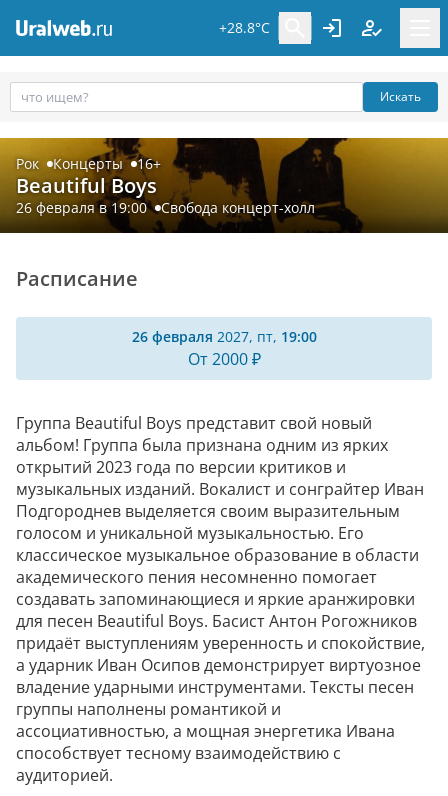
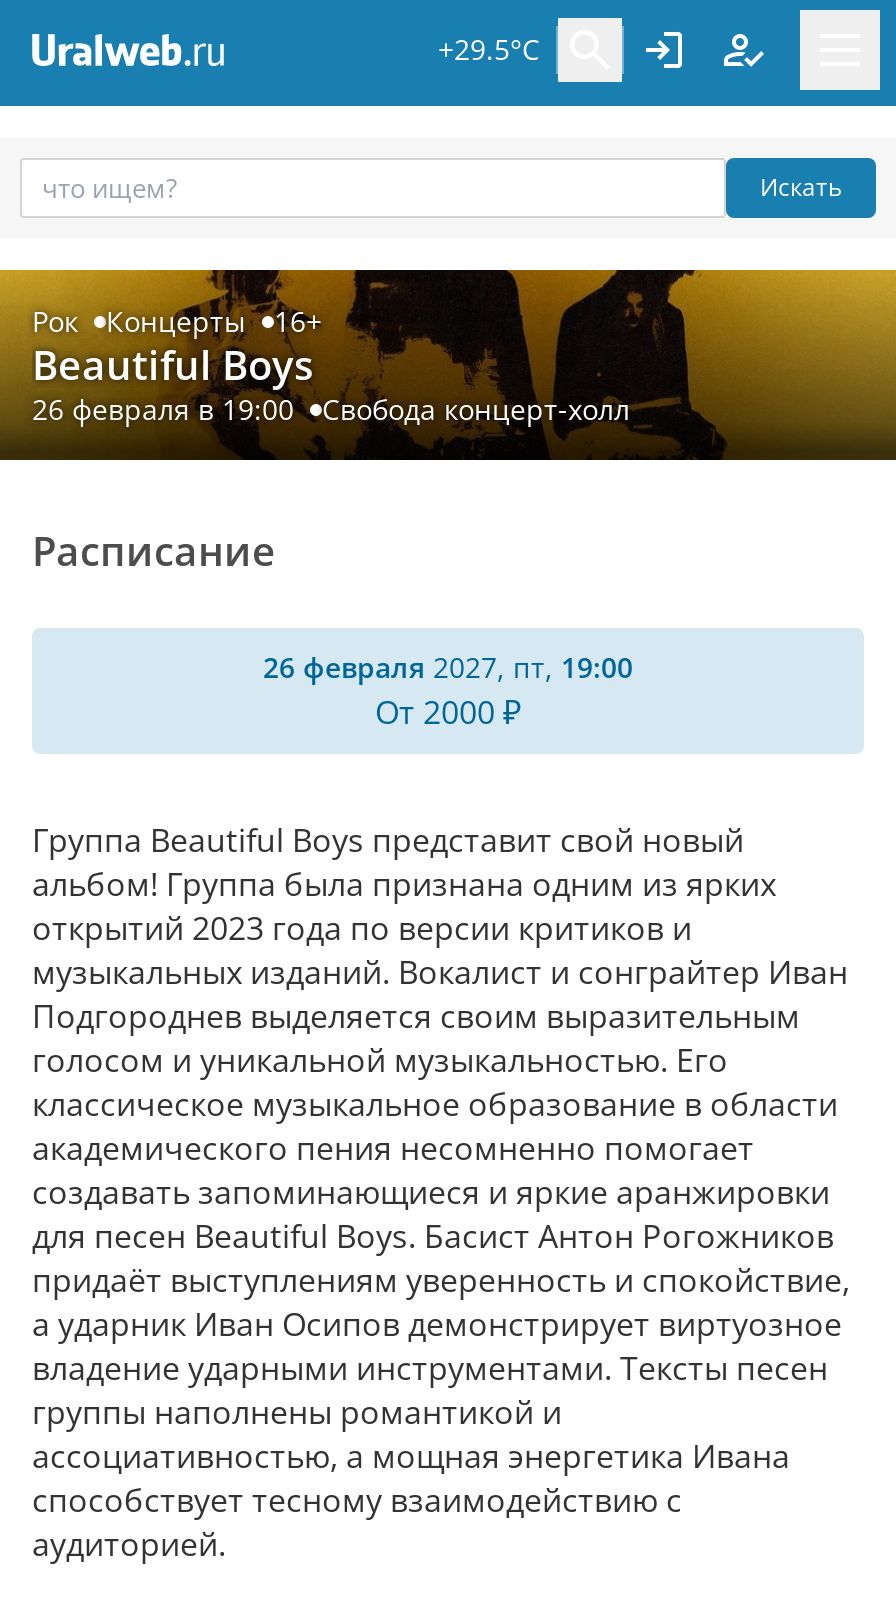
- +28.8°C
+ +29.5°C
